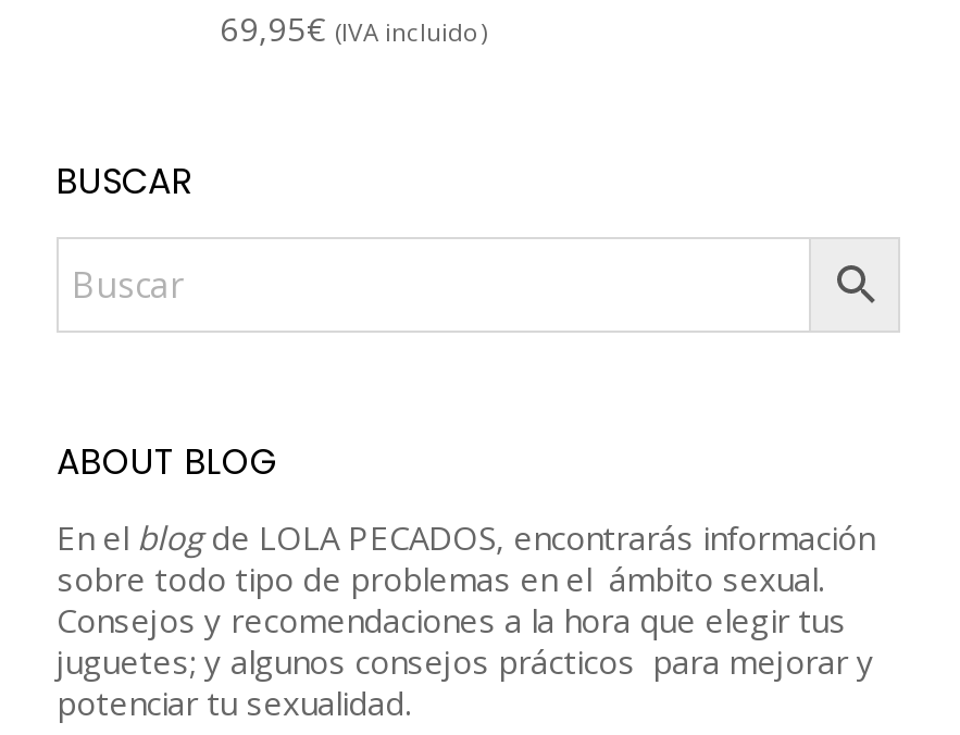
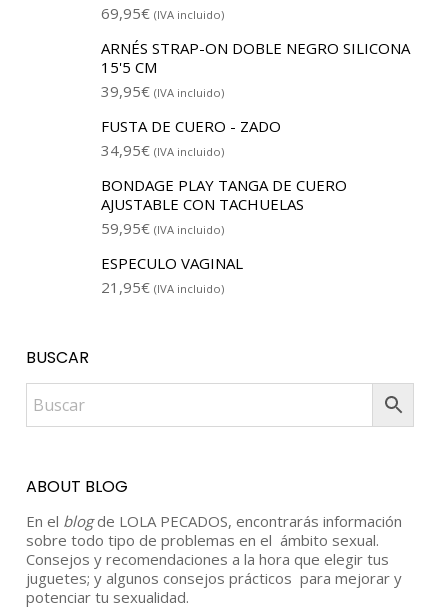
+ ARNÉS STRAP-ON DOBLE NEGRO SILICONA
+ 15'5 CM
+ 39,95€ (IVA incluido)
+ FUSTA DE CUERO - ZADO
+ 34,95€ (IVA incluido)
+ BONDAGE PLAY TANGA DE CUERO
+ AJUSTABLE CON TACHUELAS
+ 59,95€ (IVA incluido)
+ ESPECULO VAGINAL
+ 21,95€ (IVA incluido)
